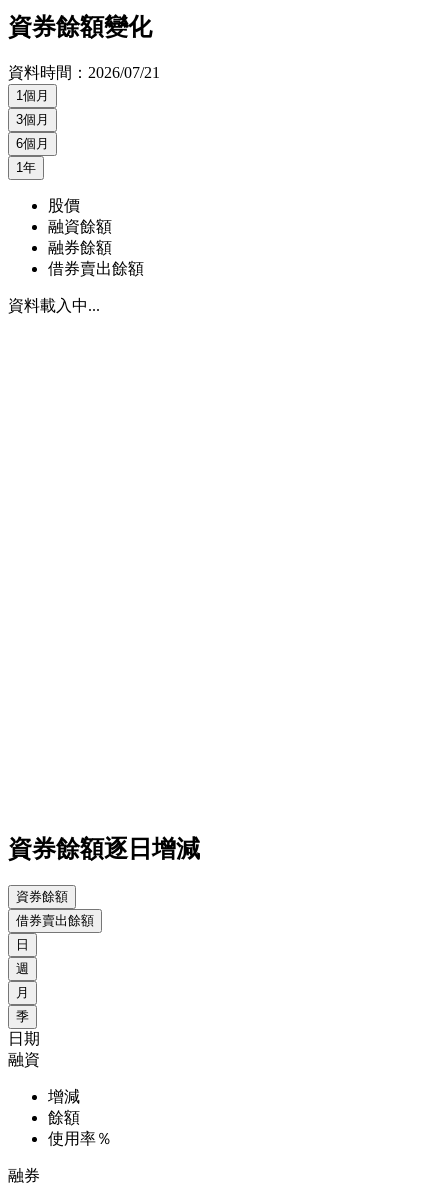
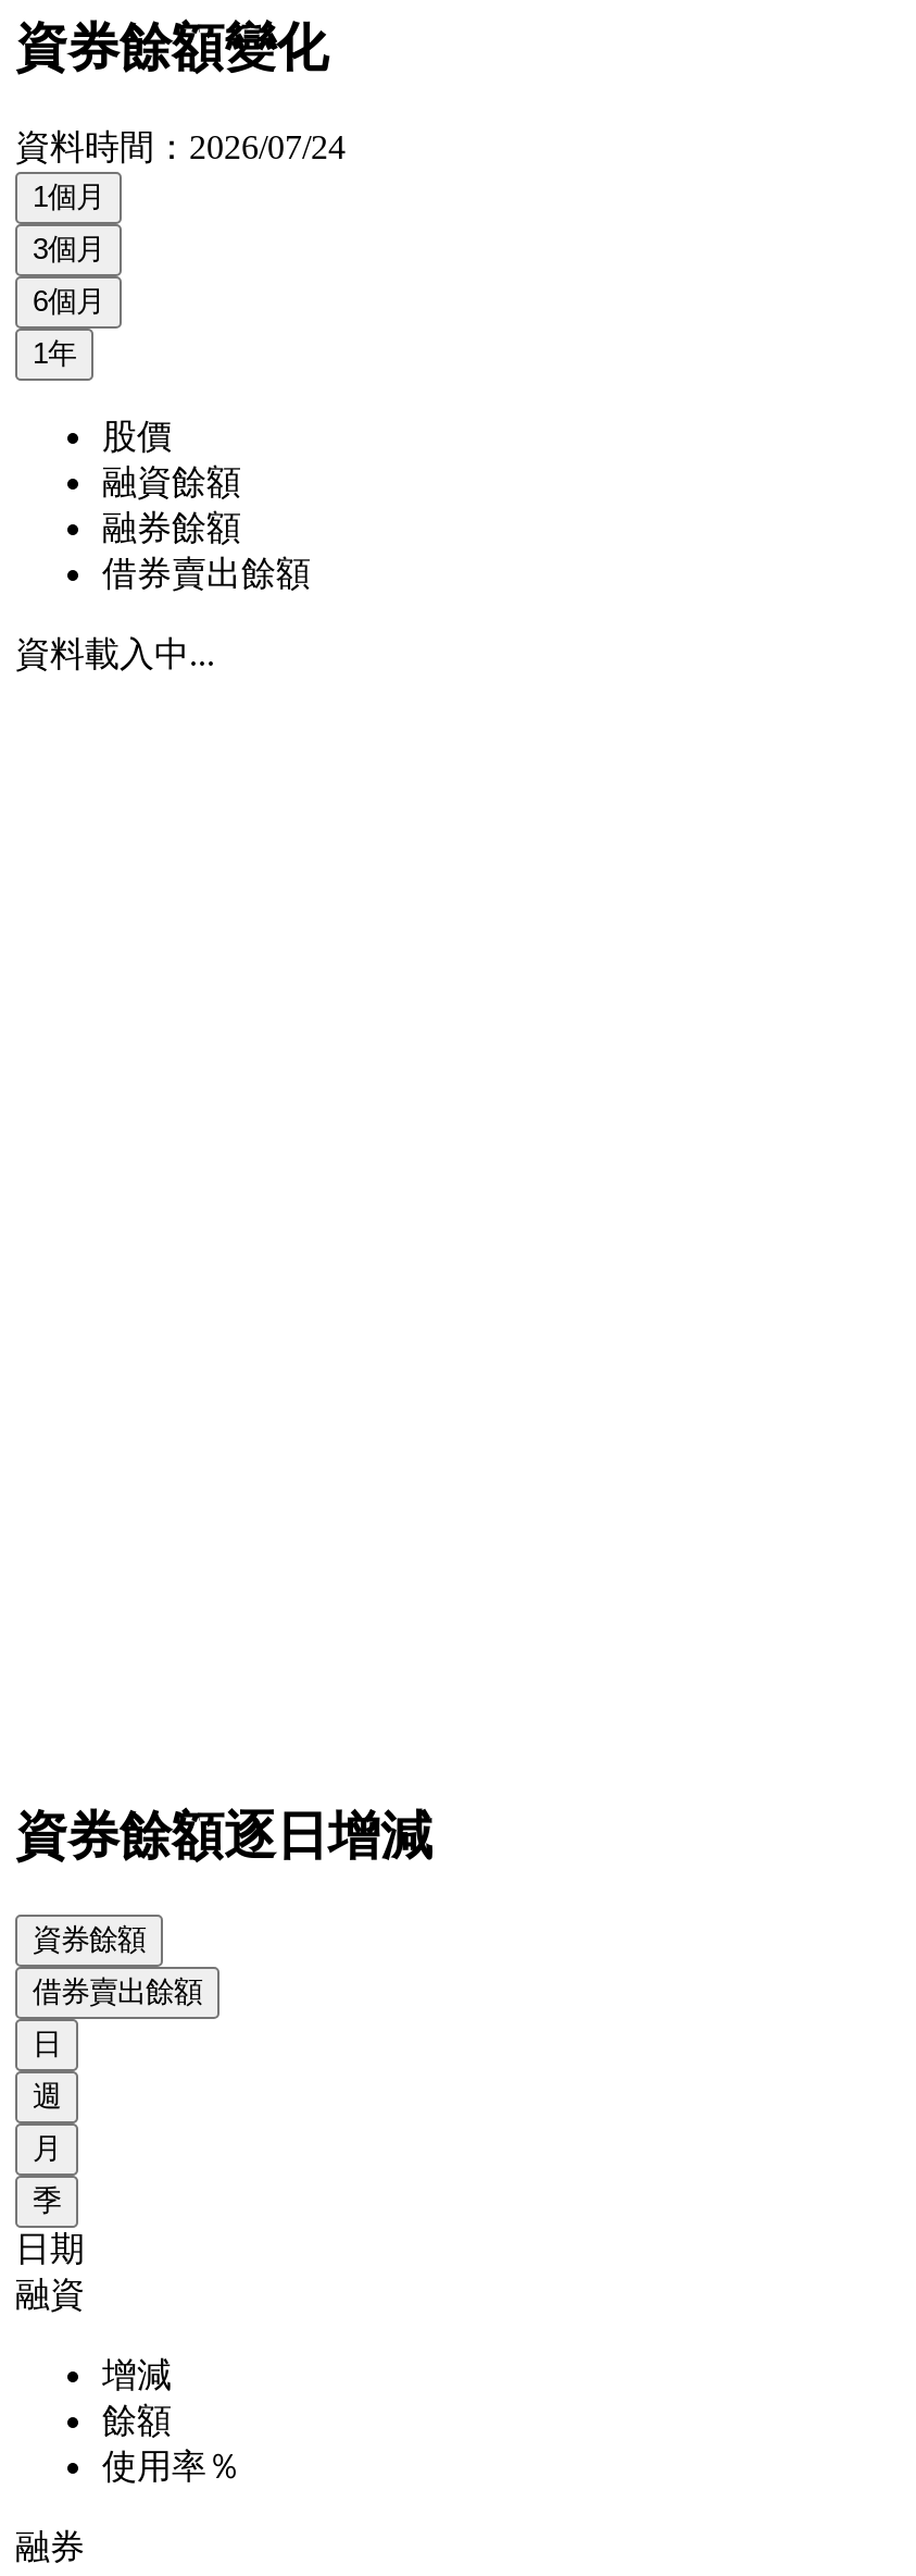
- 資料時間：2026/07/21
+ 資料時間：2026/07/24
